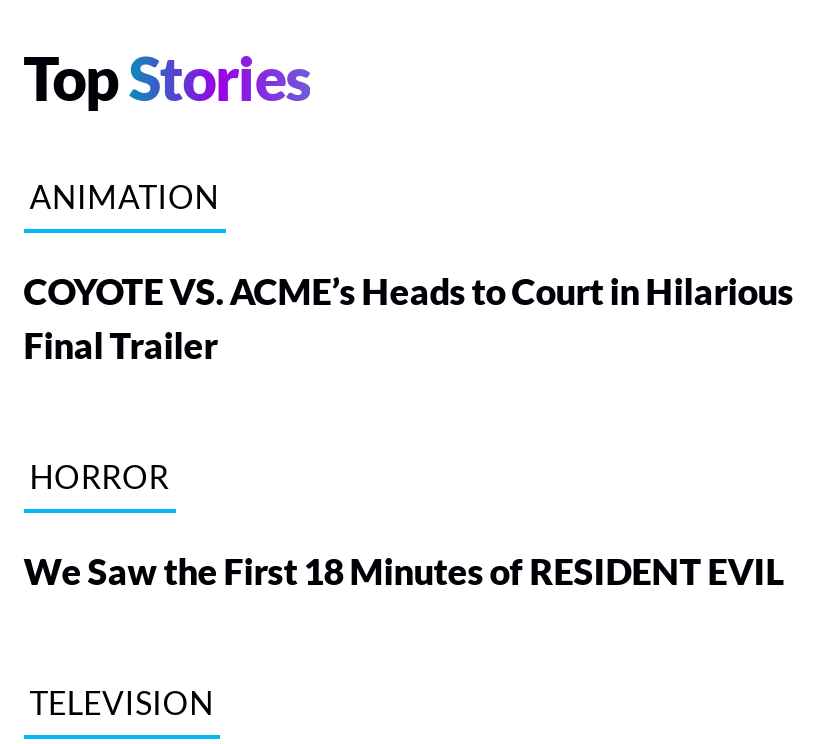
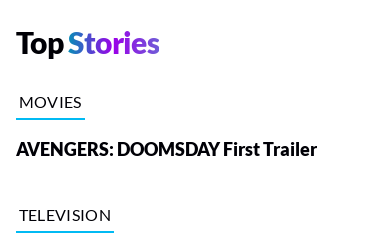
- ANIMATION
- COYOTE VS. ACME’s Heads to Court in Hilarious
- Final Trailer
- HORROR
- We Saw the First 18 Minutes of RESIDENT EVIL
+ MOVIES
+ AVENGERS: DOOMSDAY First Trailer
